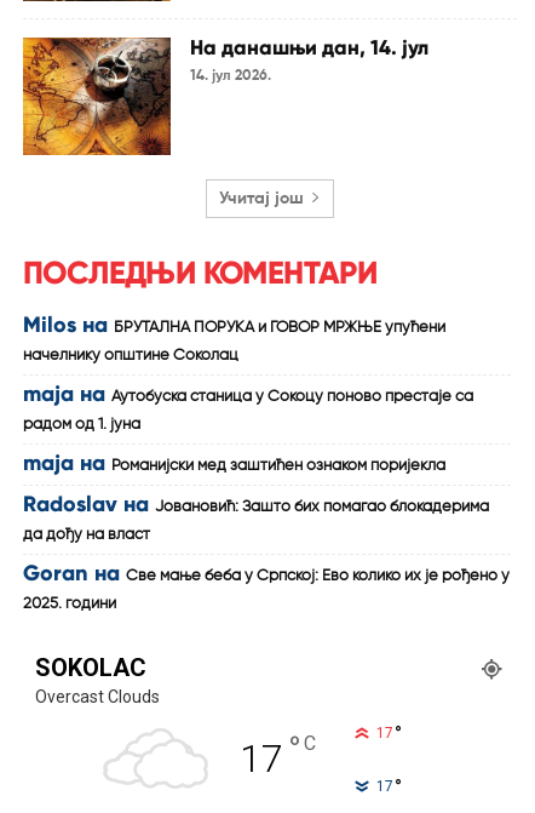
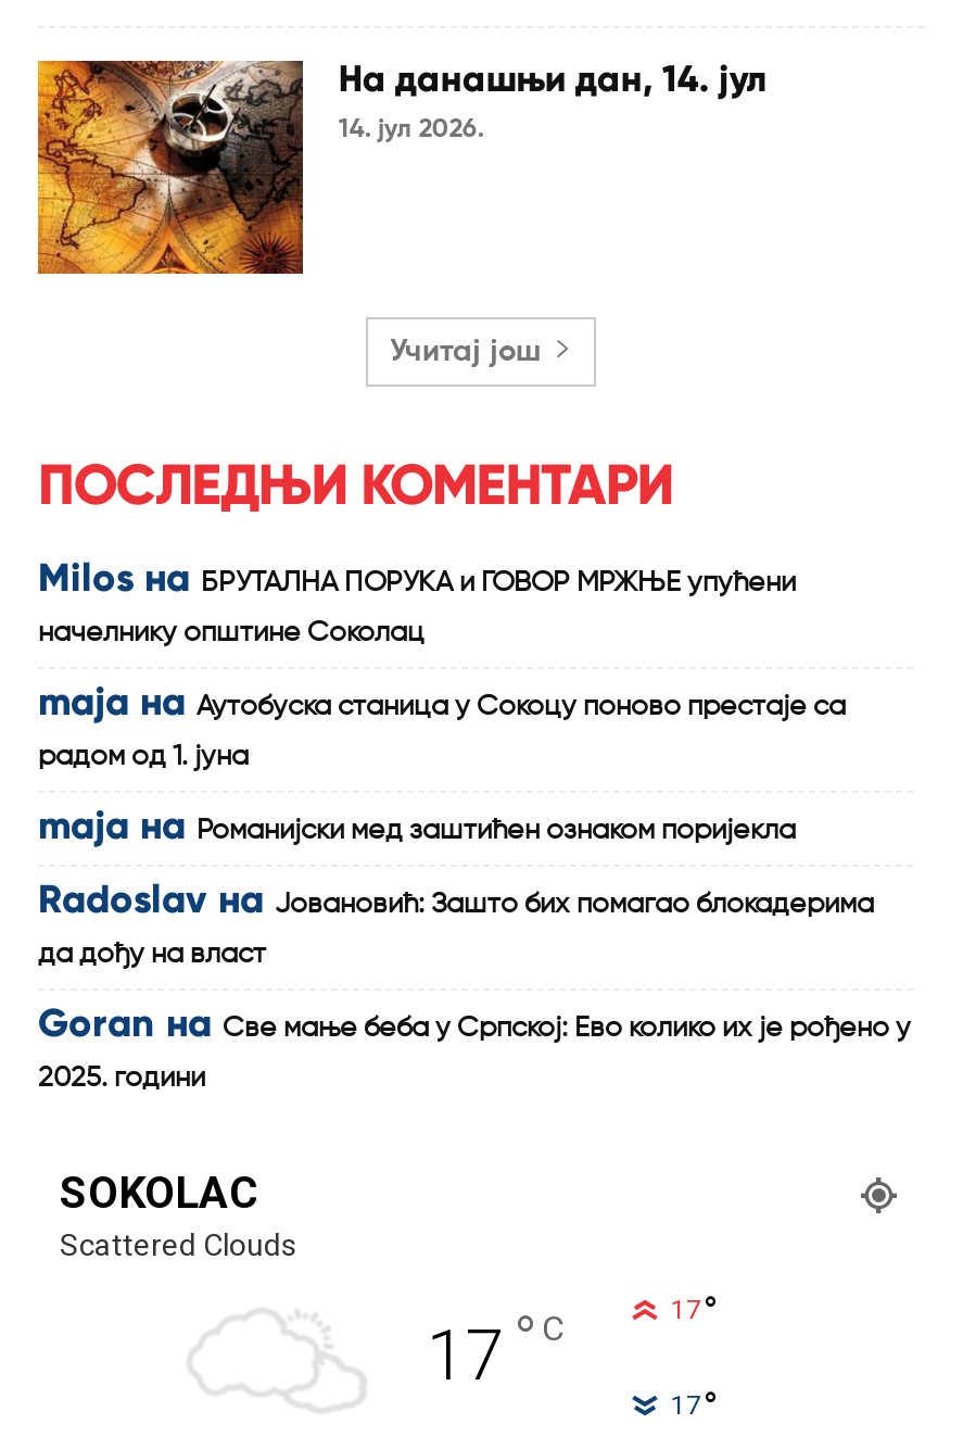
- Overcast Clouds
+ Scattered Clouds
